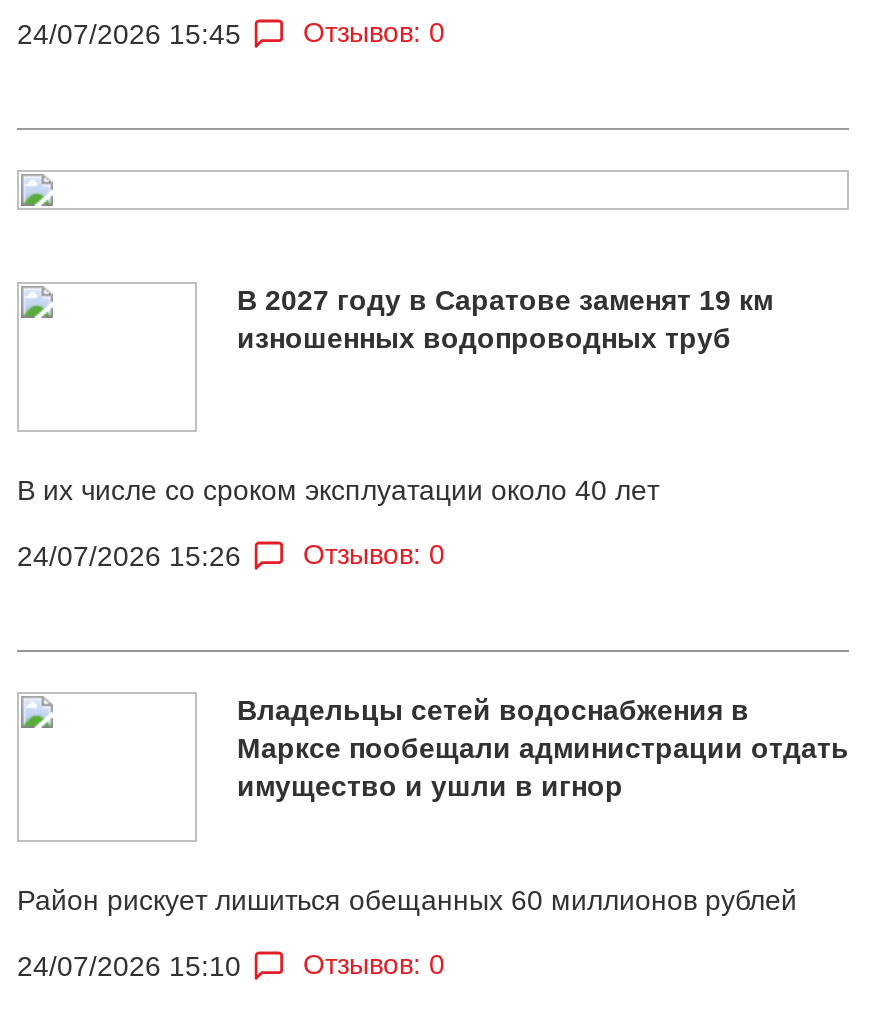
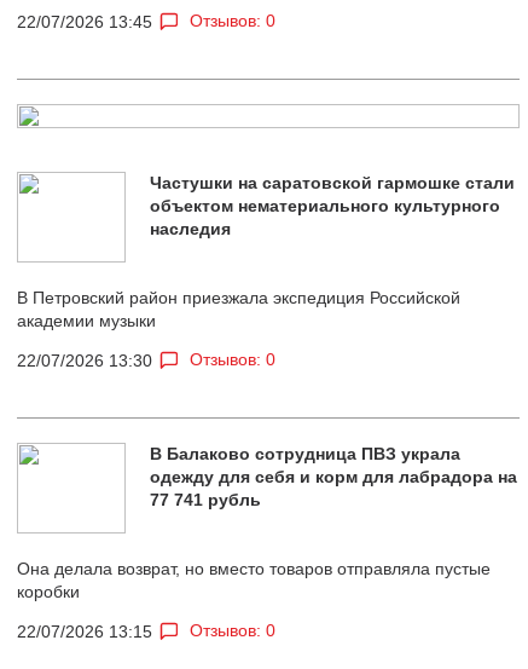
- 24/07/2026 15:45 Отзывов: 0
+ 22/07/2026 13:45 Отзывов: 0

- В 2027 году в Саратове заменят 19 км
- изношенных водопроводных труб
+ Частушки на саратовской гармошке стали
+ объектом нематериального культурного
+ наследия

- В их числе со сроком эксплуатации около 40 лет
+ В Петровский район приезжала экспедиция Российской
+ академии музыки

- 24/07/2026 15:26 Отзывов: 0
+ 22/07/2026 13:30 Отзывов: 0

- Владельцы сетей водоснабжения в
- Марксе пообещали администрации отдать
- имущество и ушли в игнор
+ В Балаково сотрудница ПВЗ украла
+ одежду для себя и корм для лабрадора на
+ 77 741 рубль

- Район рискует лишиться обещанных 60 миллионов рублей
+ Она делала возврат, но вместо товаров отправляла пустые
+ коробки

- 24/07/2026 15:10 Отзывов: 0
+ 22/07/2026 13:15 Отзывов: 0
